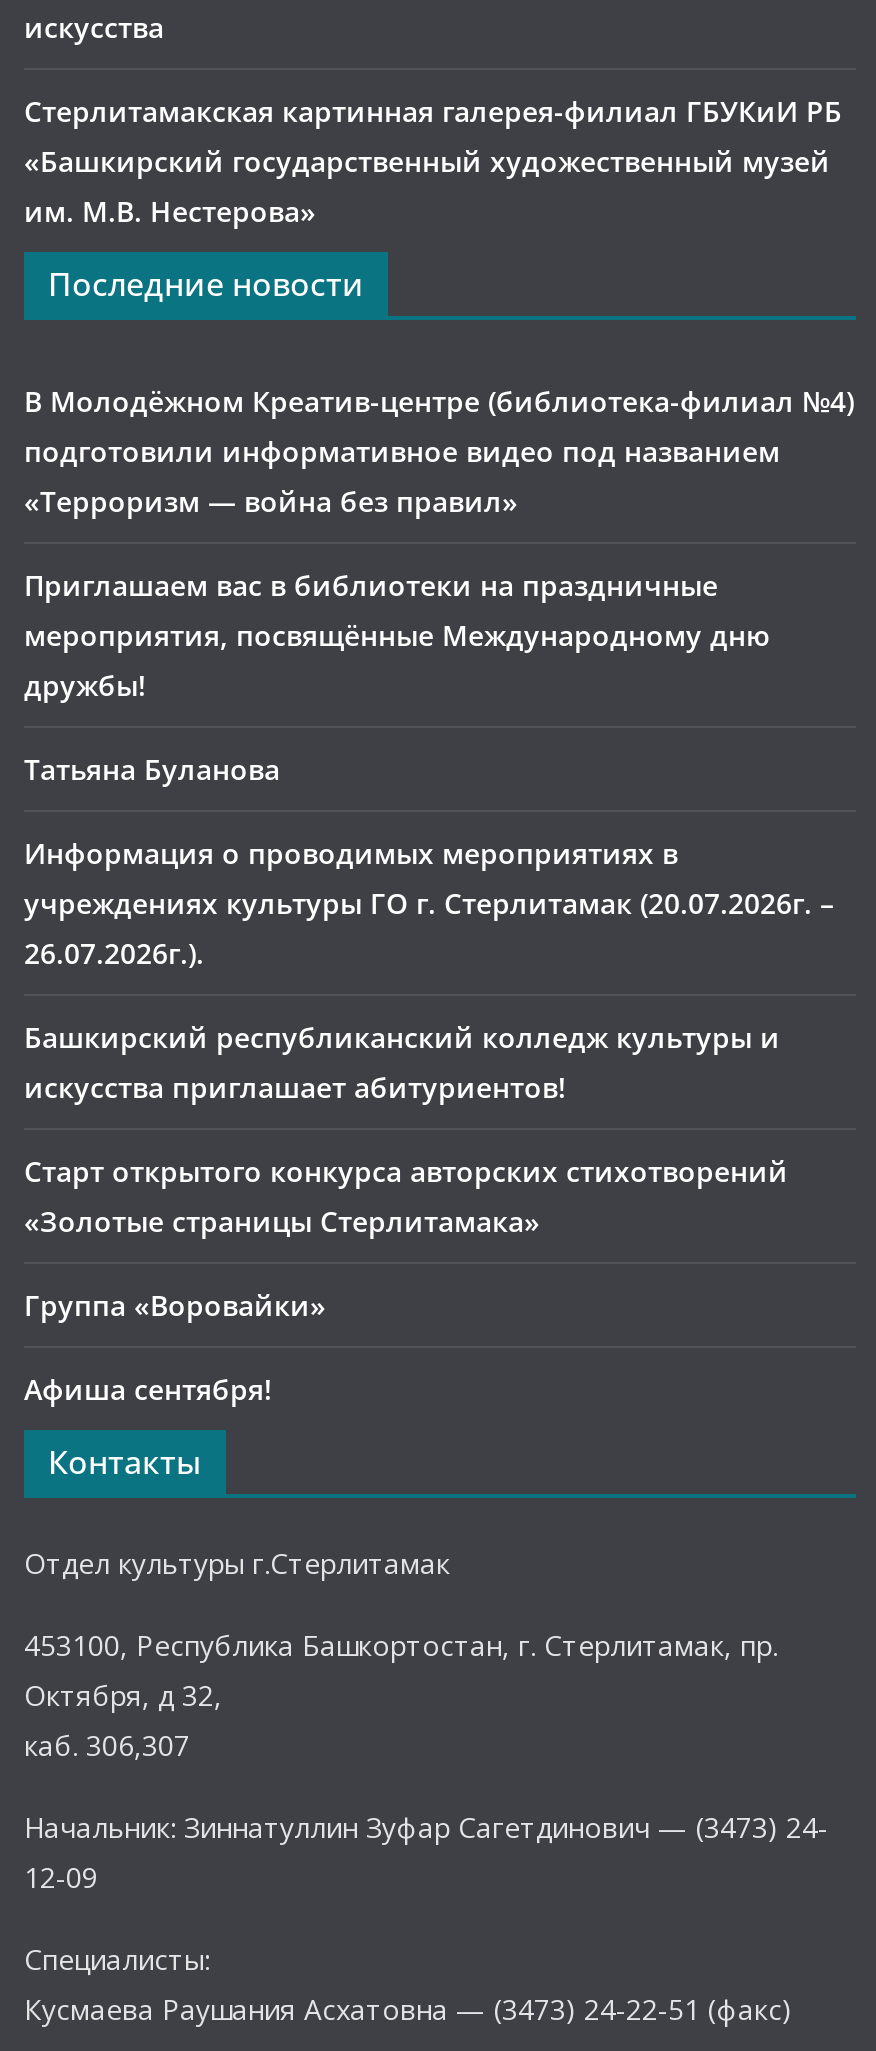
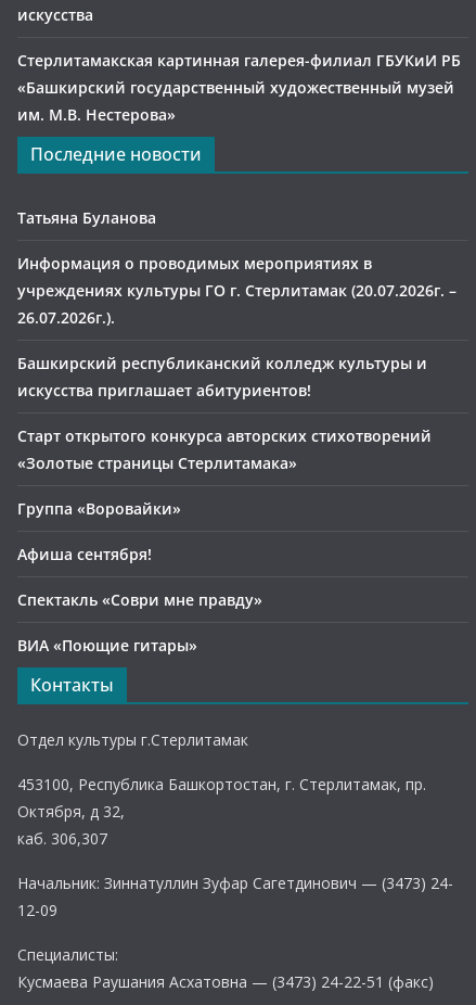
- В Молодёжном Креатив-центре (библиотека-филиал №4)
- подготовили информативное видео под названием
- «Терроризм — война без правил»
- Приглашаем вас в библиотеки на праздничные
- мероприятия, посвящённые Международному дню
- дружбы!

moved up: Татьяна Буланова | Информация о проводимых мероприятиях в | учреждениях культуры ГО г. Стерлитамак (20.07.2026г. – | ... | Группа «Воровайки» | Афиша сентября!

+ Спектакль «Соври мне правду»
+ ВИА «Поющие гитары»
